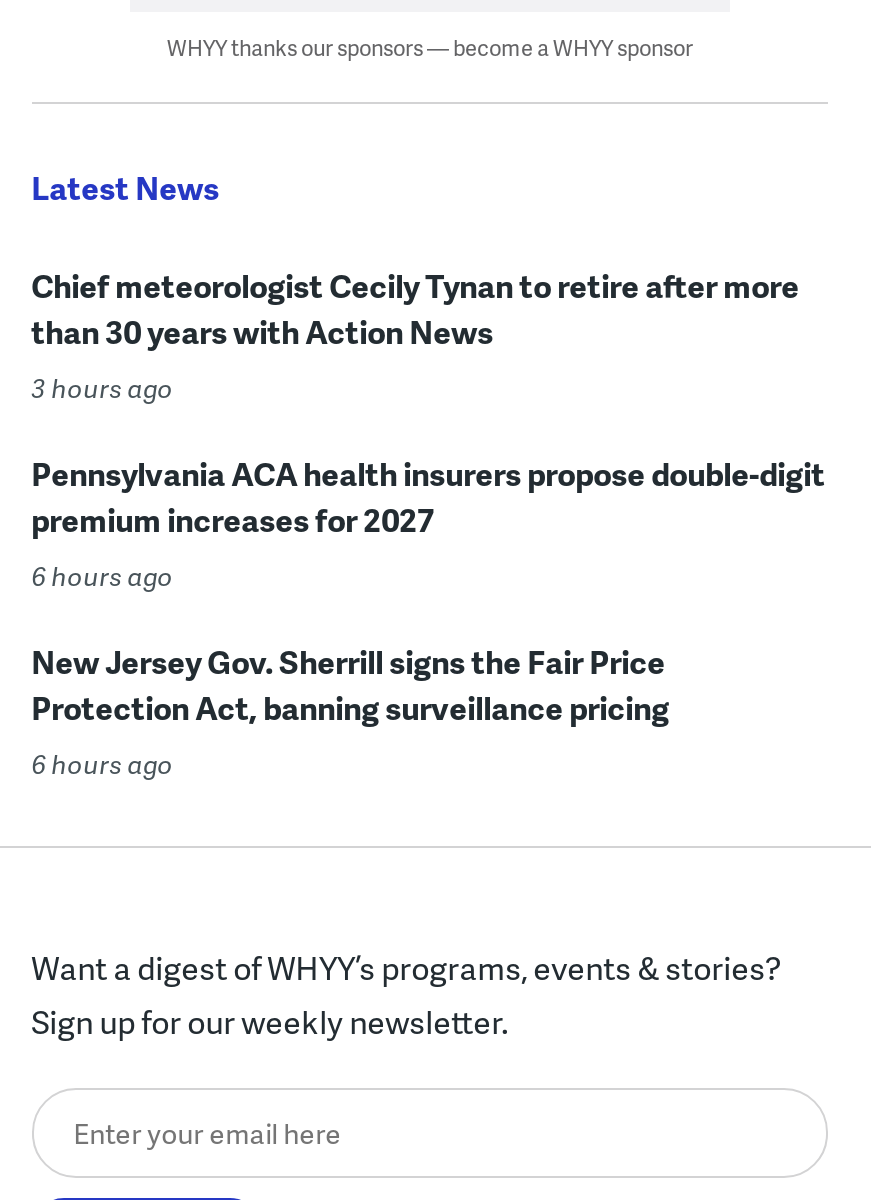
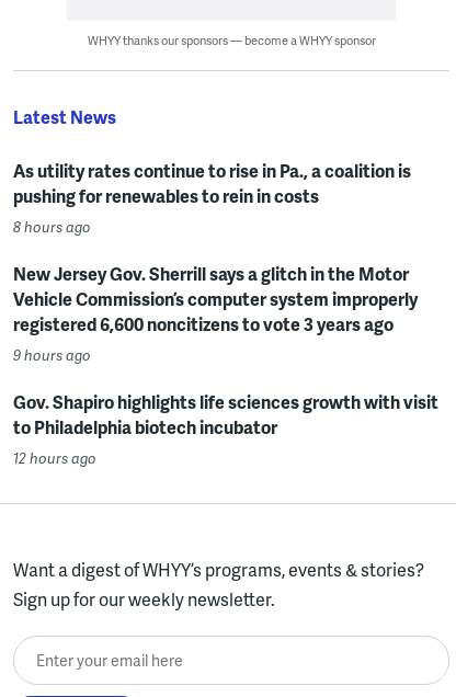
- Chief meteorologist Cecily Tynan to retire after more
- than 30 years with Action News
- 3 hours ago
+ As utility rates continue to rise in Pa., a coalition is
+ pushing for renewables to rein in costs
+ 8 hours ago

- Pennsylvania ACA health insurers propose double-digit
- premium increases for 2027
- 6 hours ago
+ New Jersey Gov. Sherrill says a glitch in the Motor
+ Vehicle Commission’s computer system improperly
+ registered 6,600 noncitizens to vote 3 years ago
+ 9 hours ago

- New Jersey Gov. Sherrill signs the Fair Price
- Protection Act, banning surveillance pricing
- 6 hours ago
+ Gov. Shapiro highlights life sciences growth with visit
+ to Philadelphia biotech incubator
+ 12 hours ago
